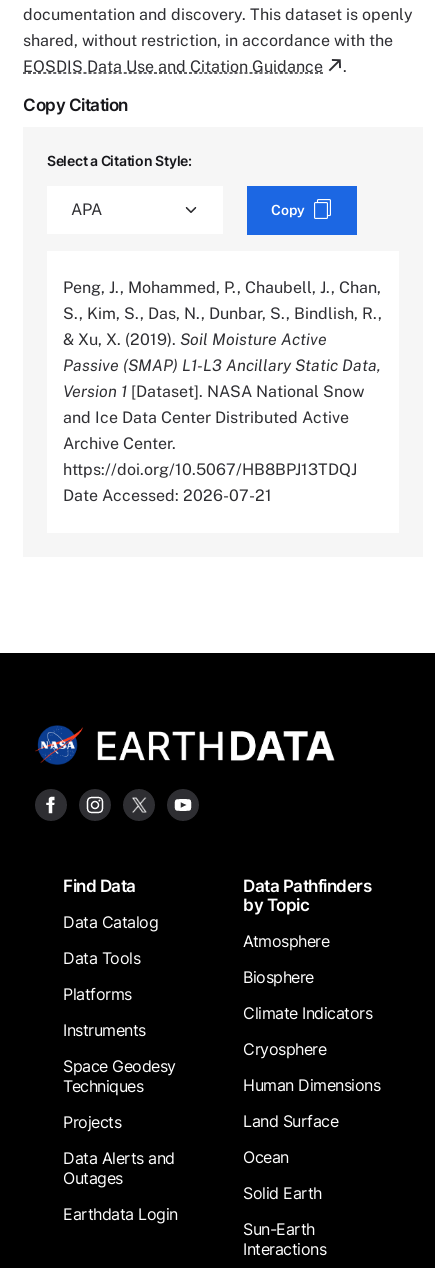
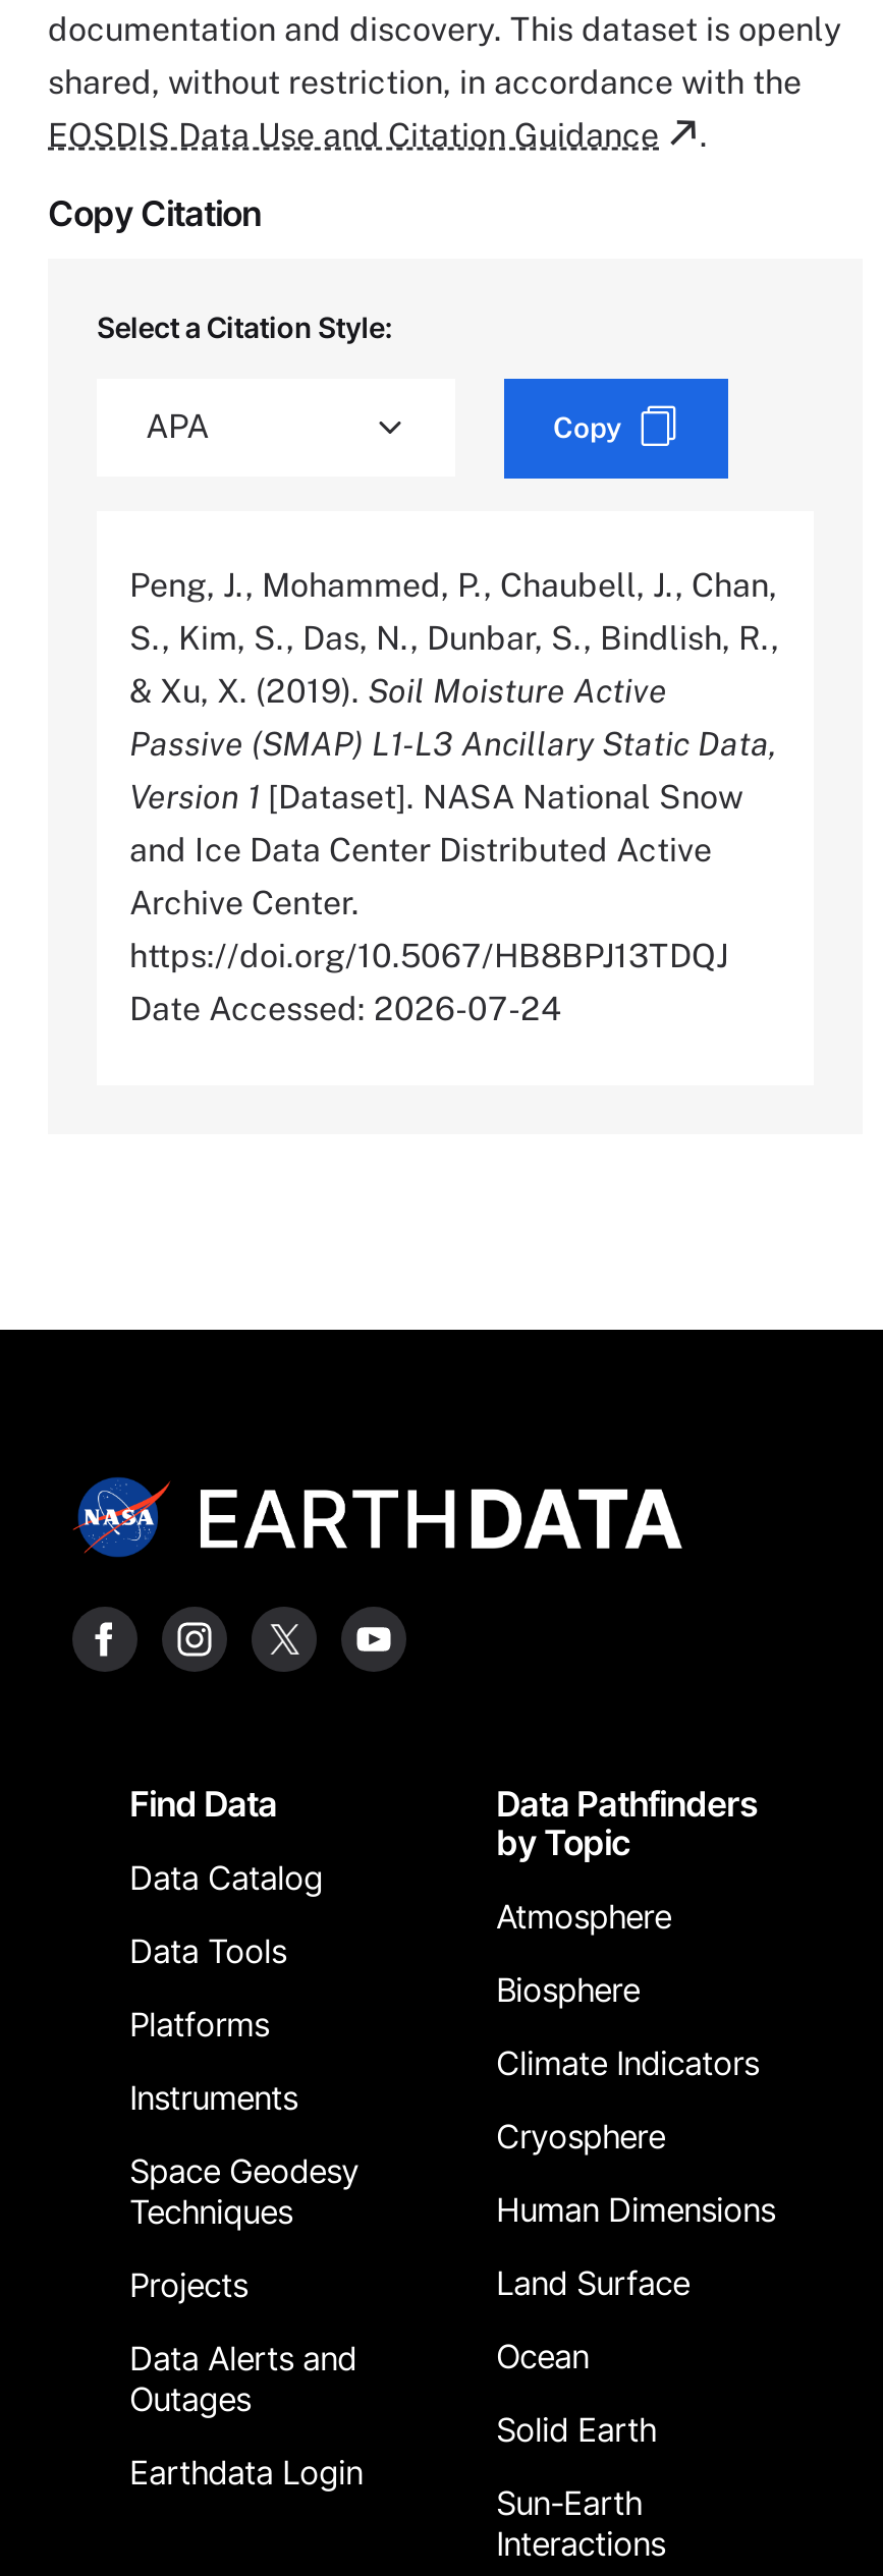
- Date Accessed: 2026-07-21
+ Date Accessed: 2026-07-24
